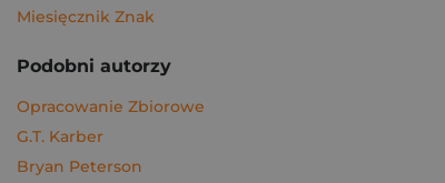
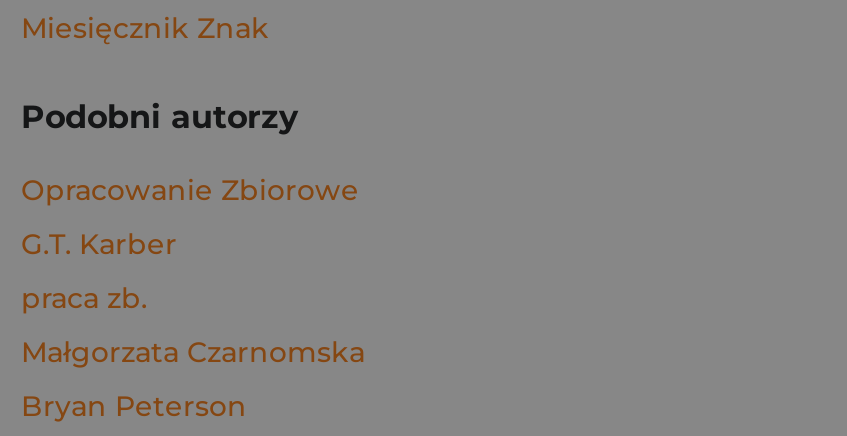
+ praca zb.
+ Małgorzata Czarnomska
